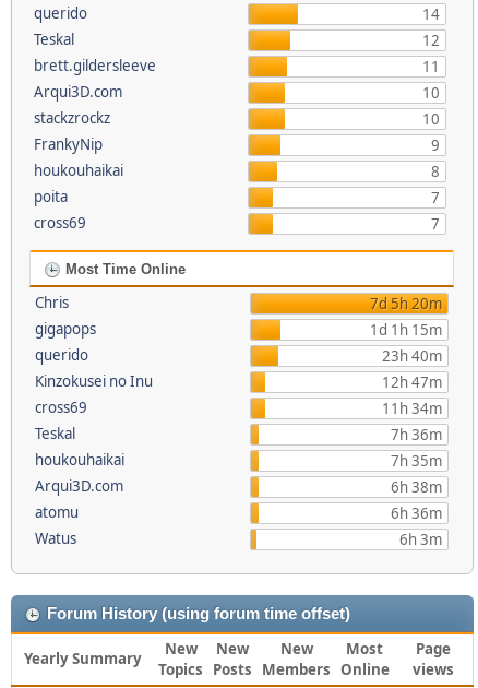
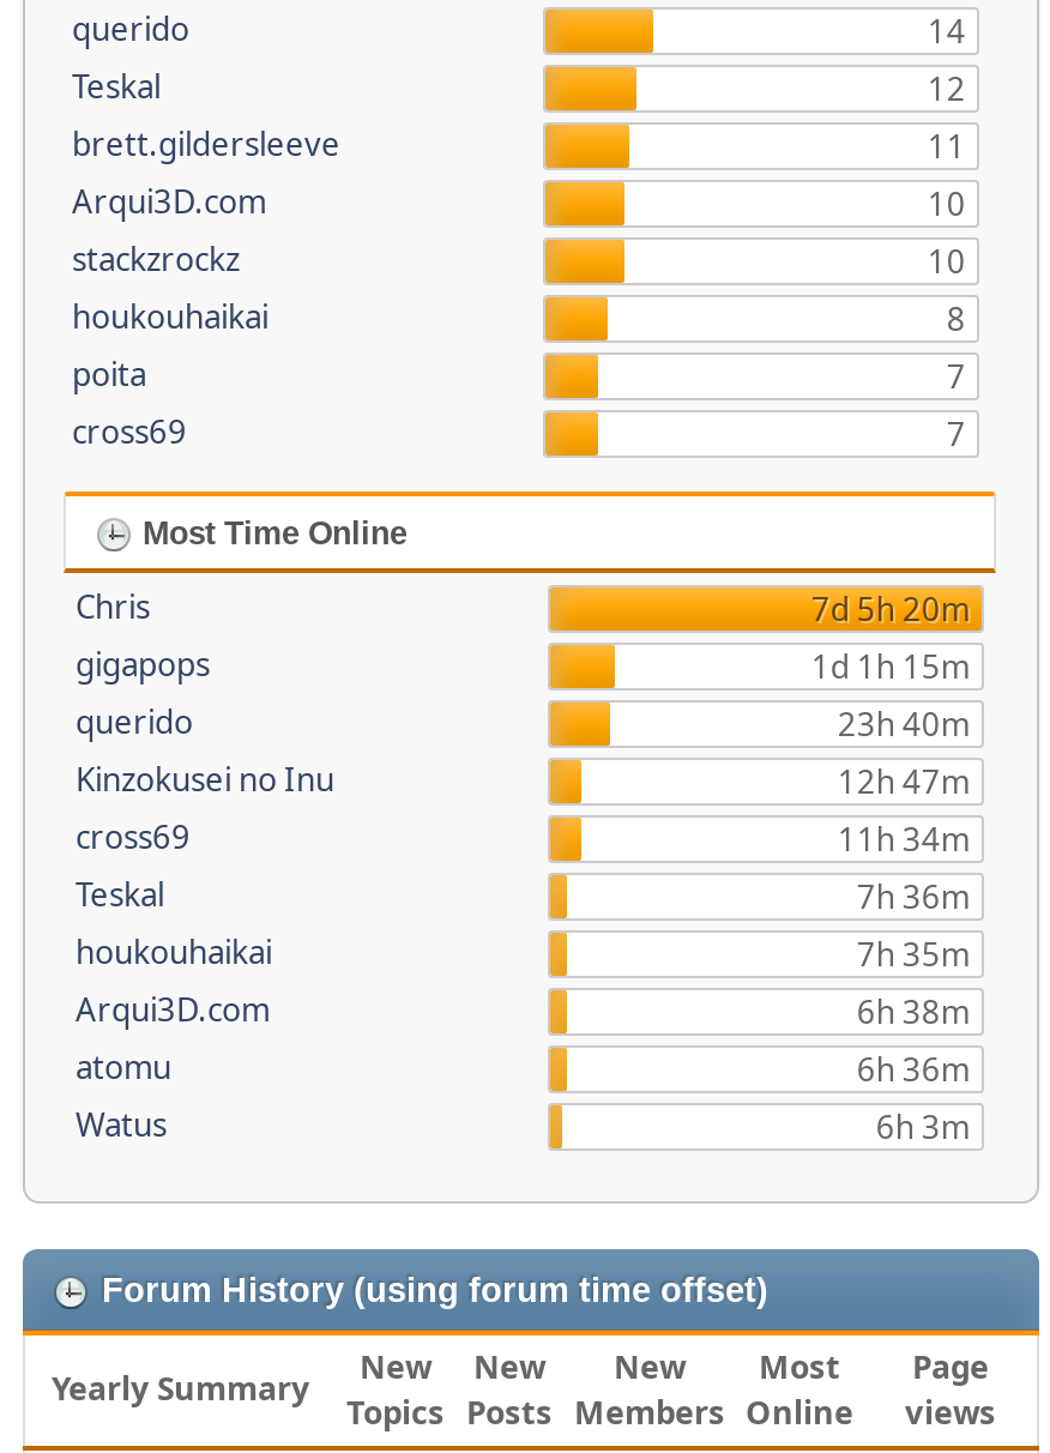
- FrankyNip
- 9
